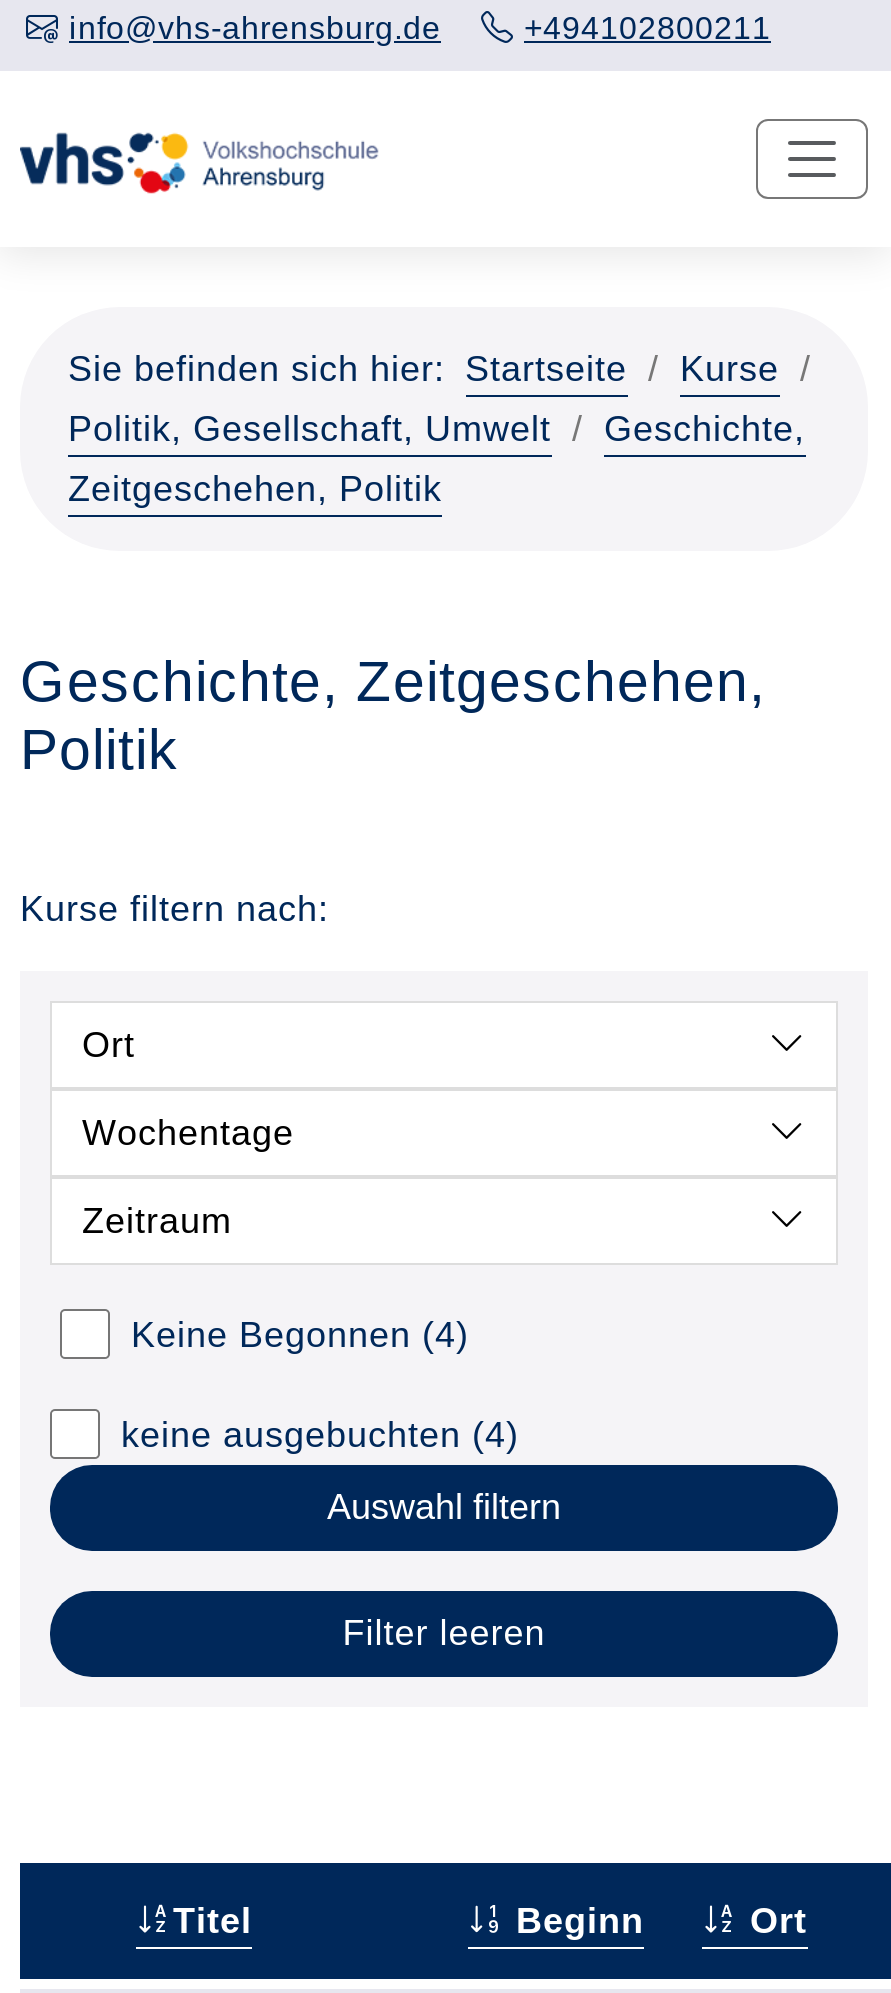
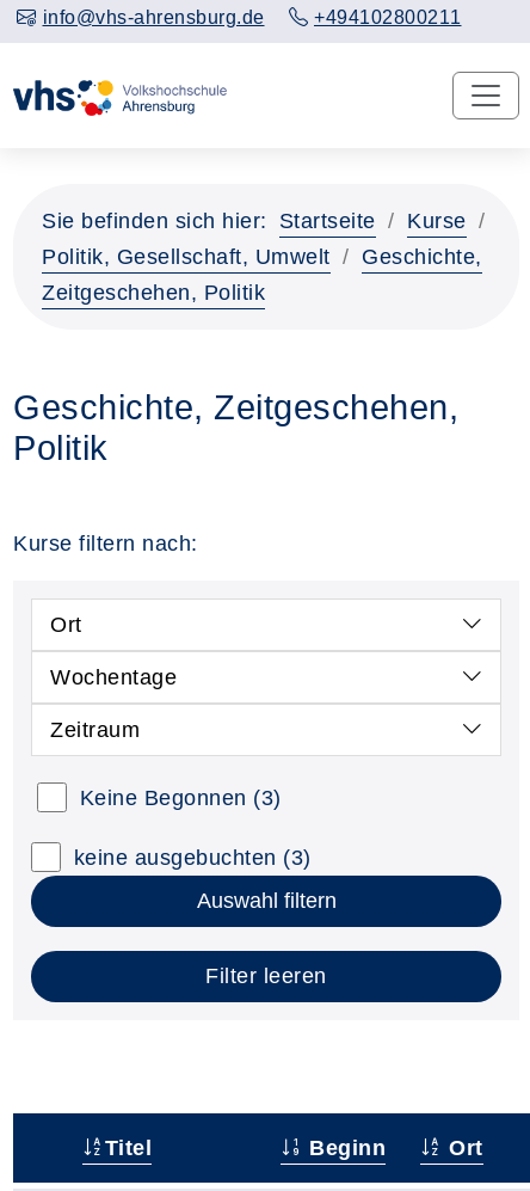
- Keine Begonnen (4)
+ Keine Begonnen (3)

- keine ausgebuchten (4)
+ keine ausgebuchten (3)
